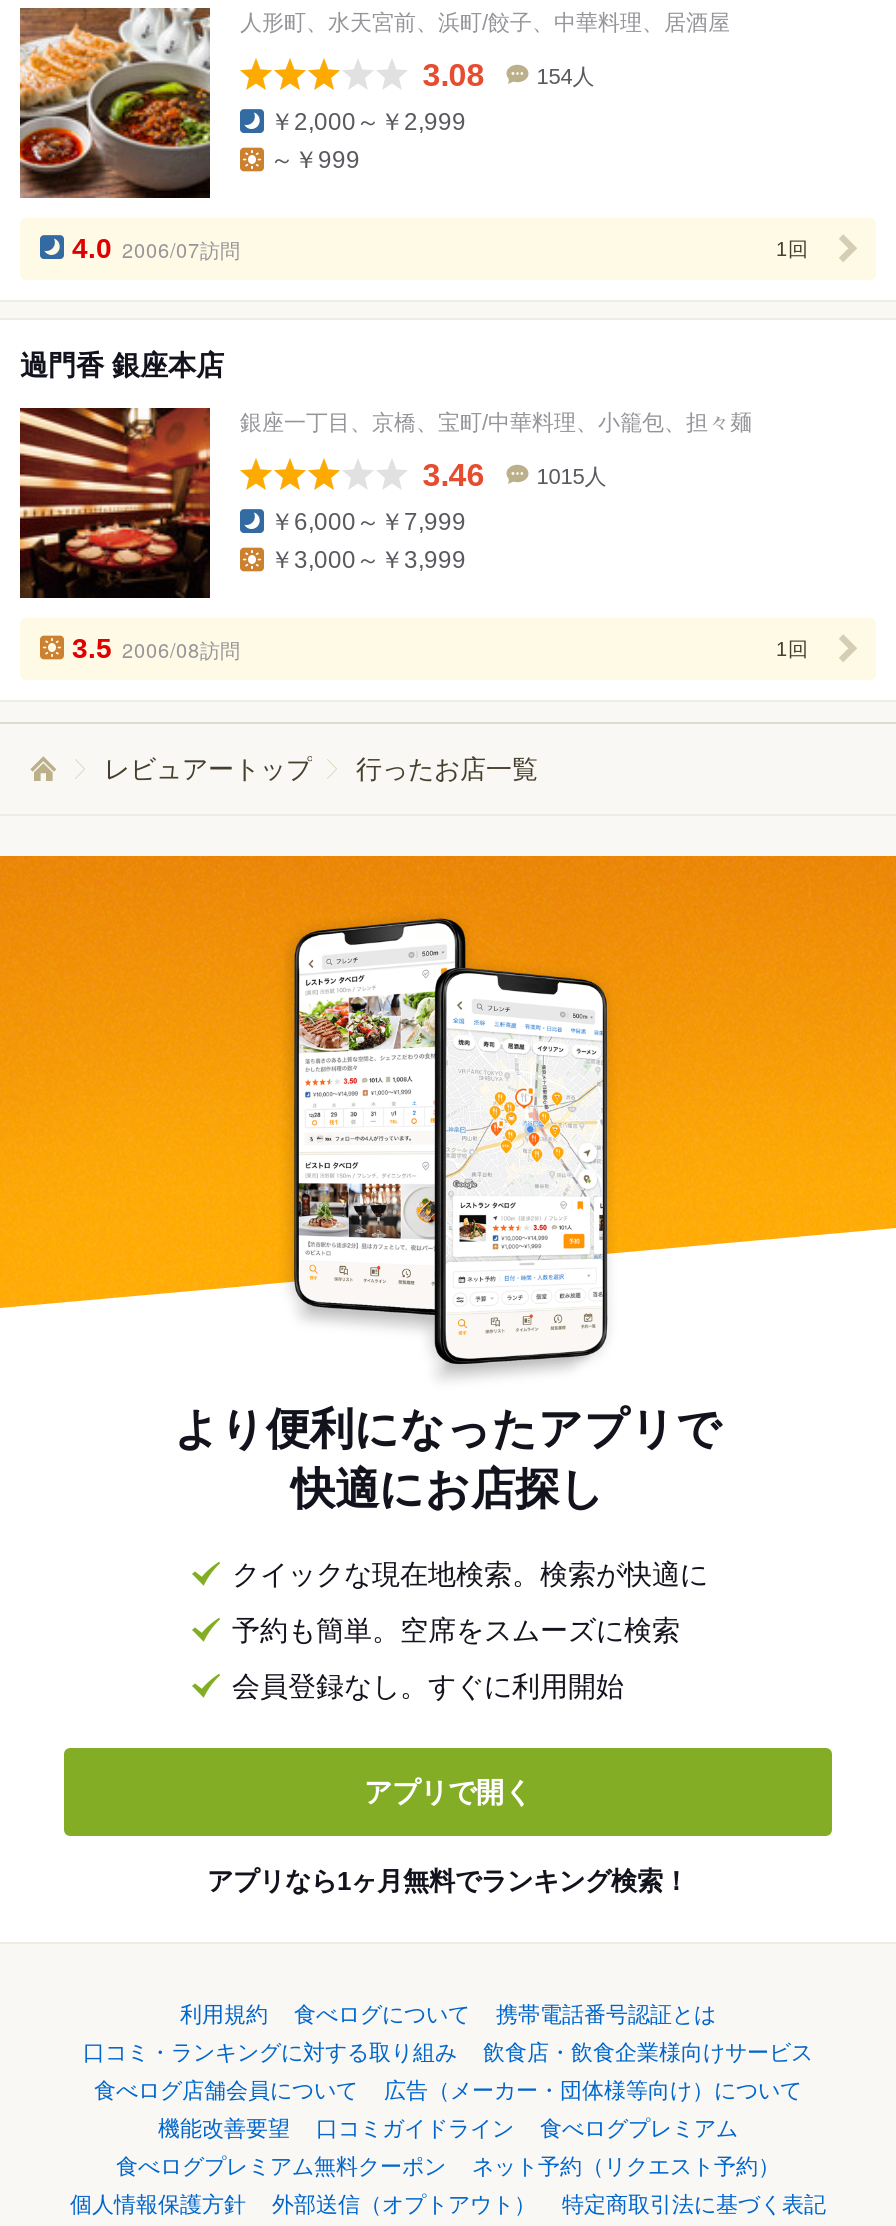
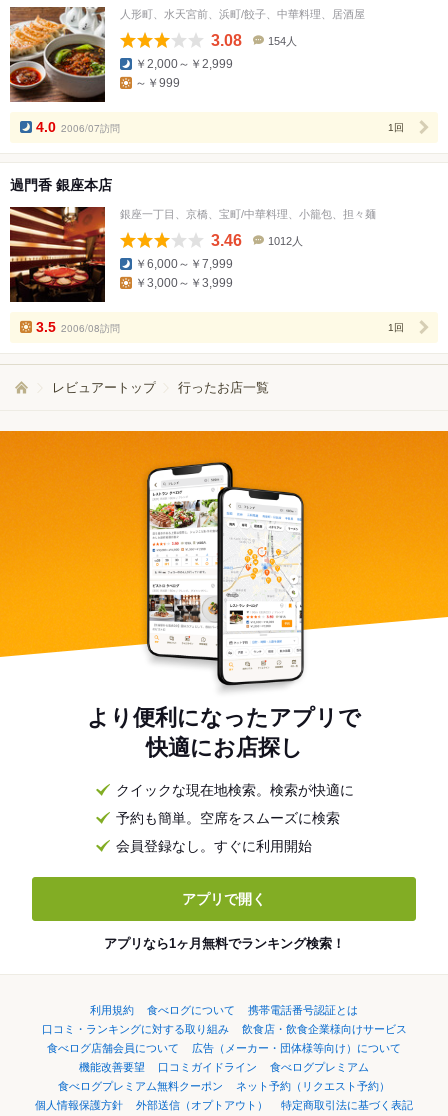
- 1015人
+ 1012人
